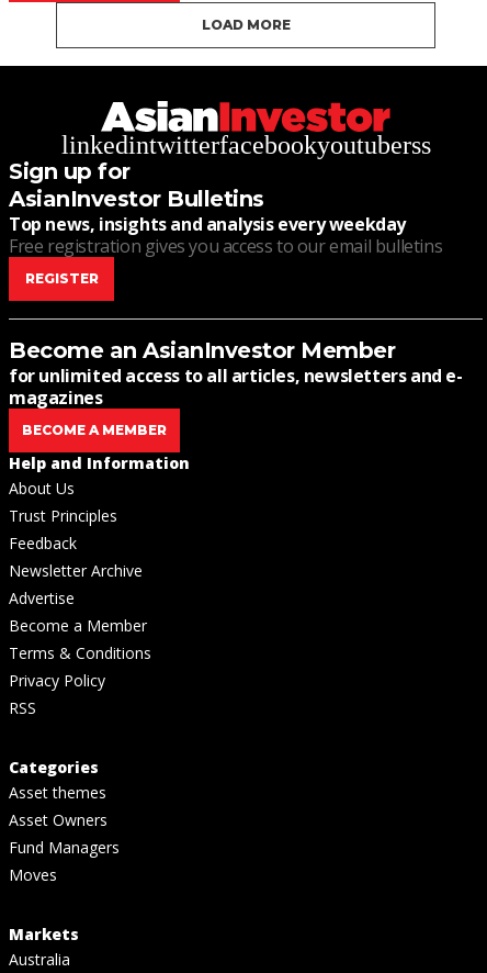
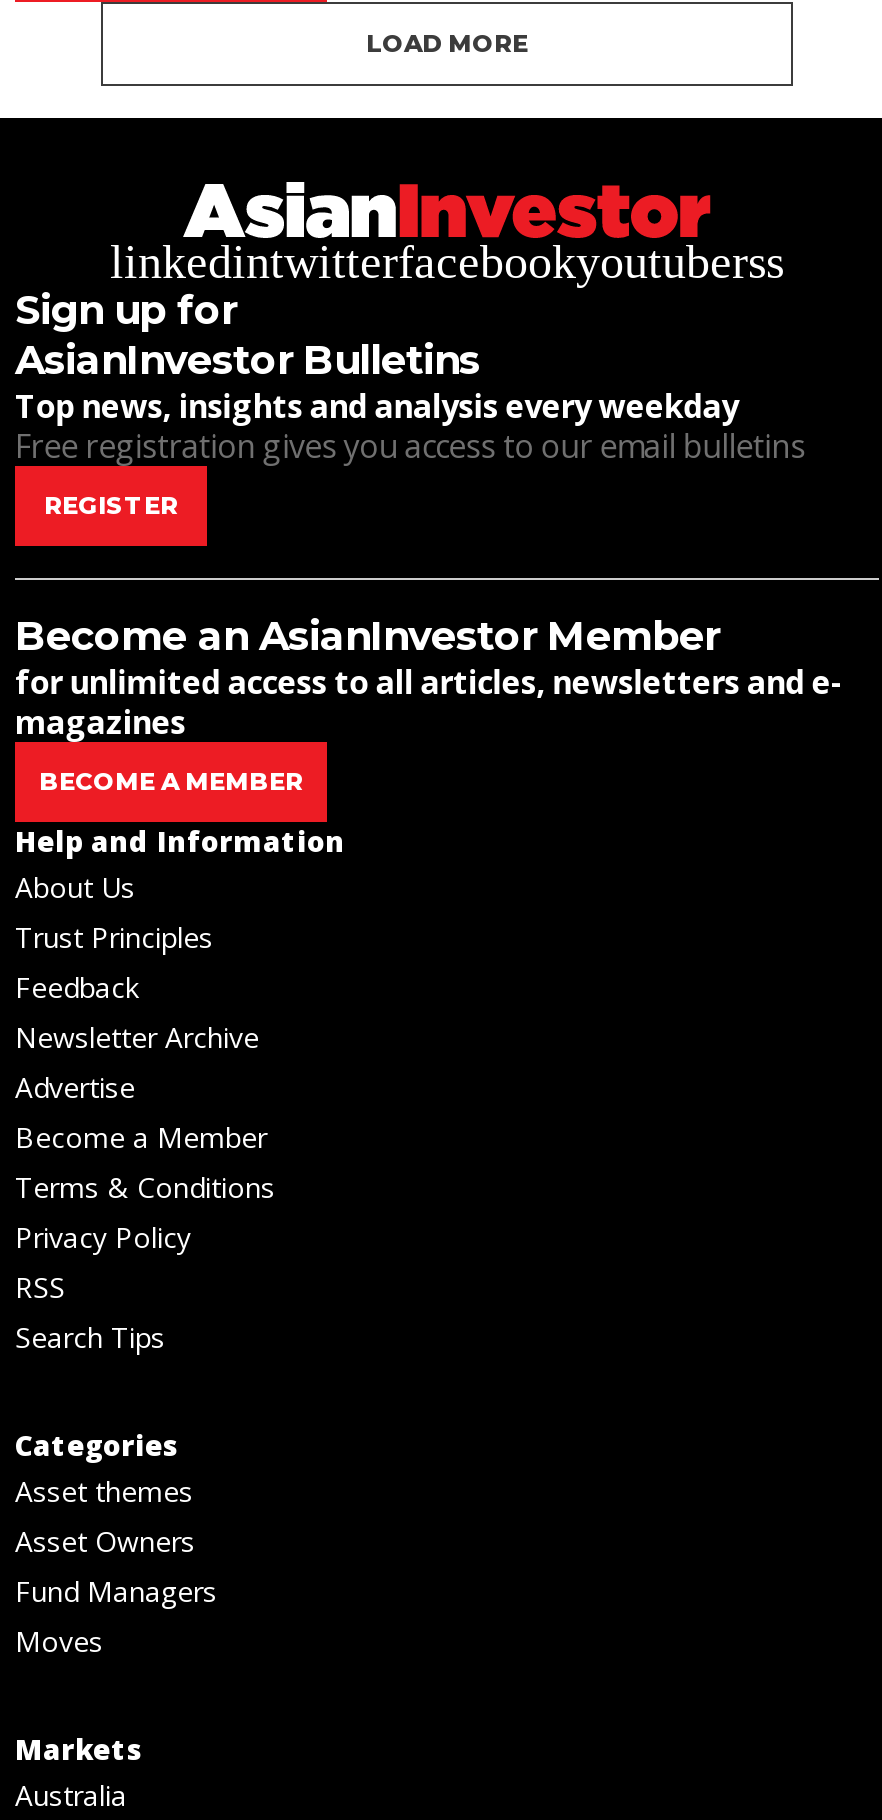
+ Search Tips
